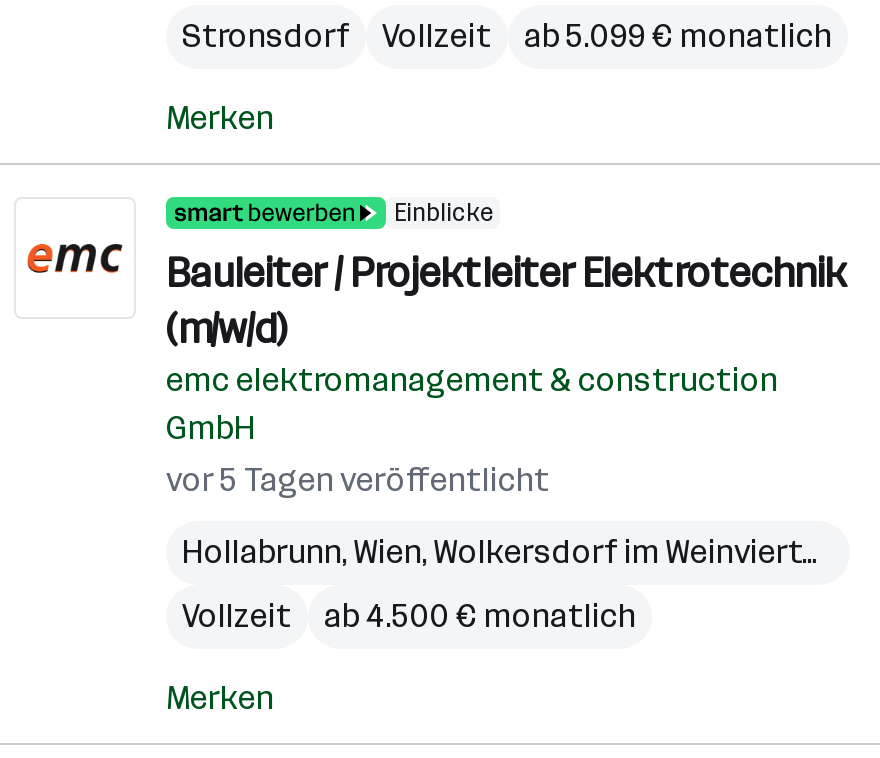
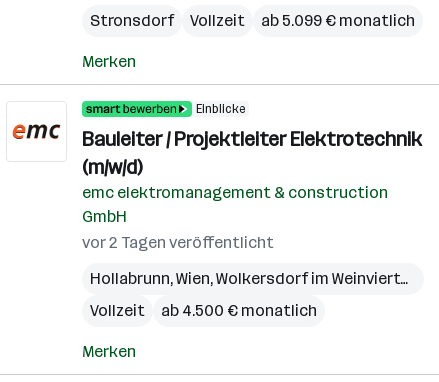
- vor 5 Tagen veröffentlicht
+ vor 2 Tagen veröffentlicht
